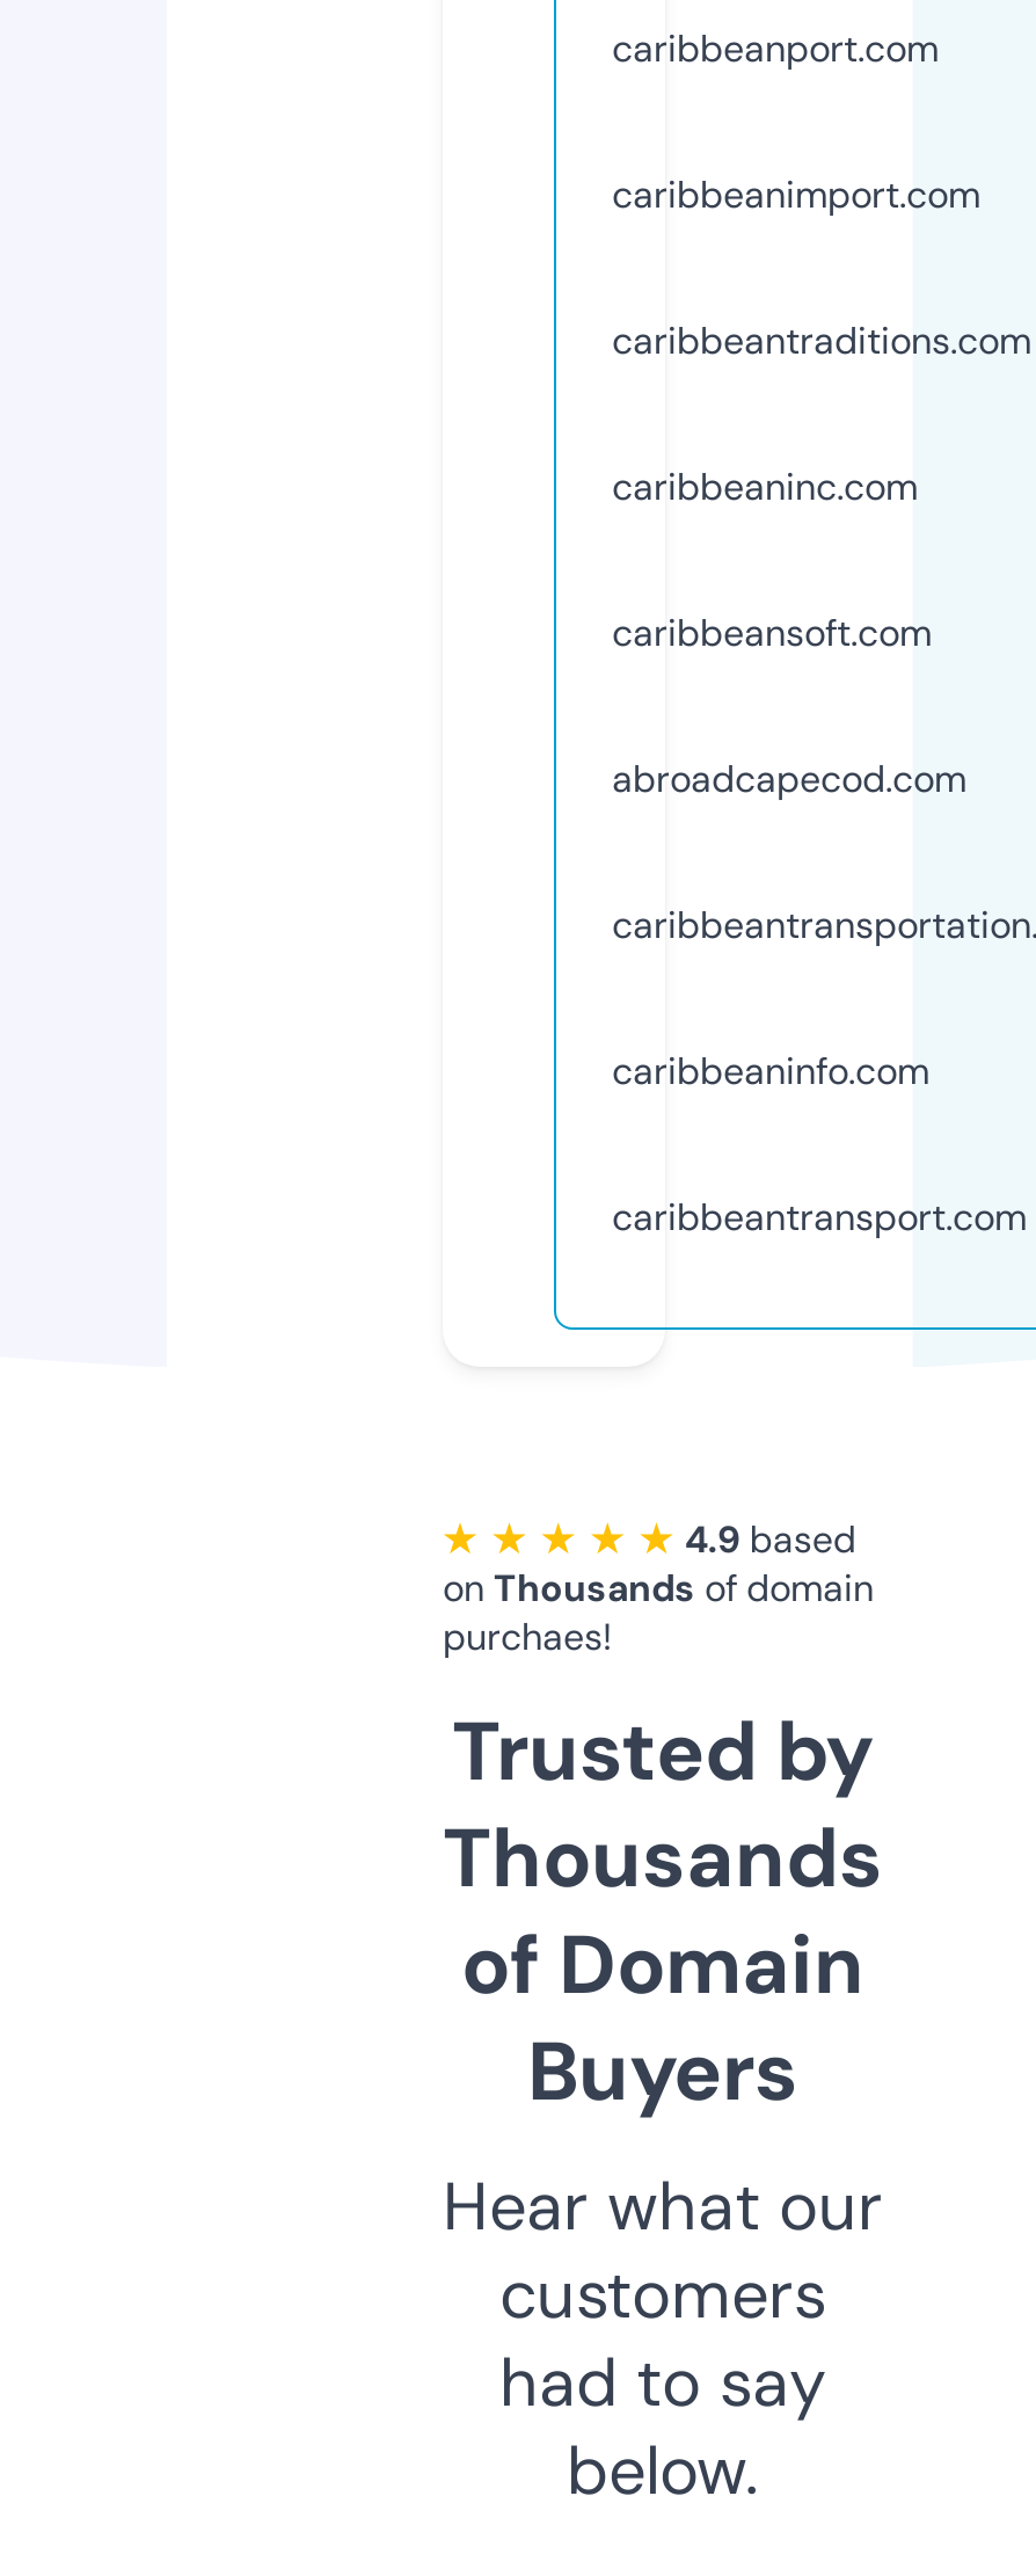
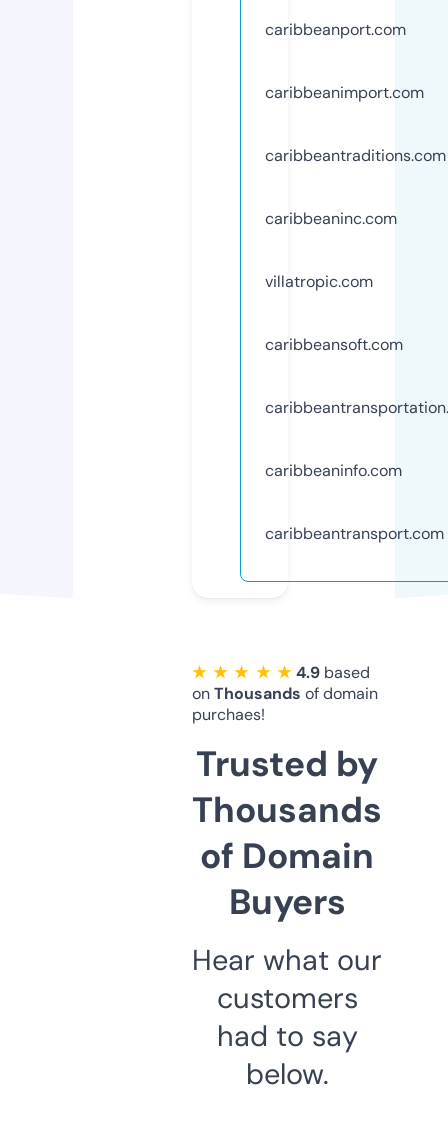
+ villatropic.com

moved down: caribbeansoft.com

- abroadcapecod.com
